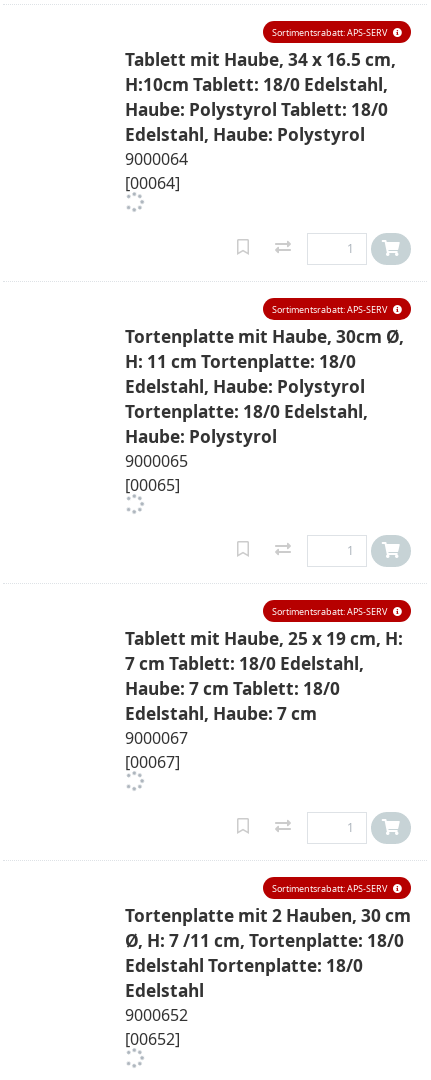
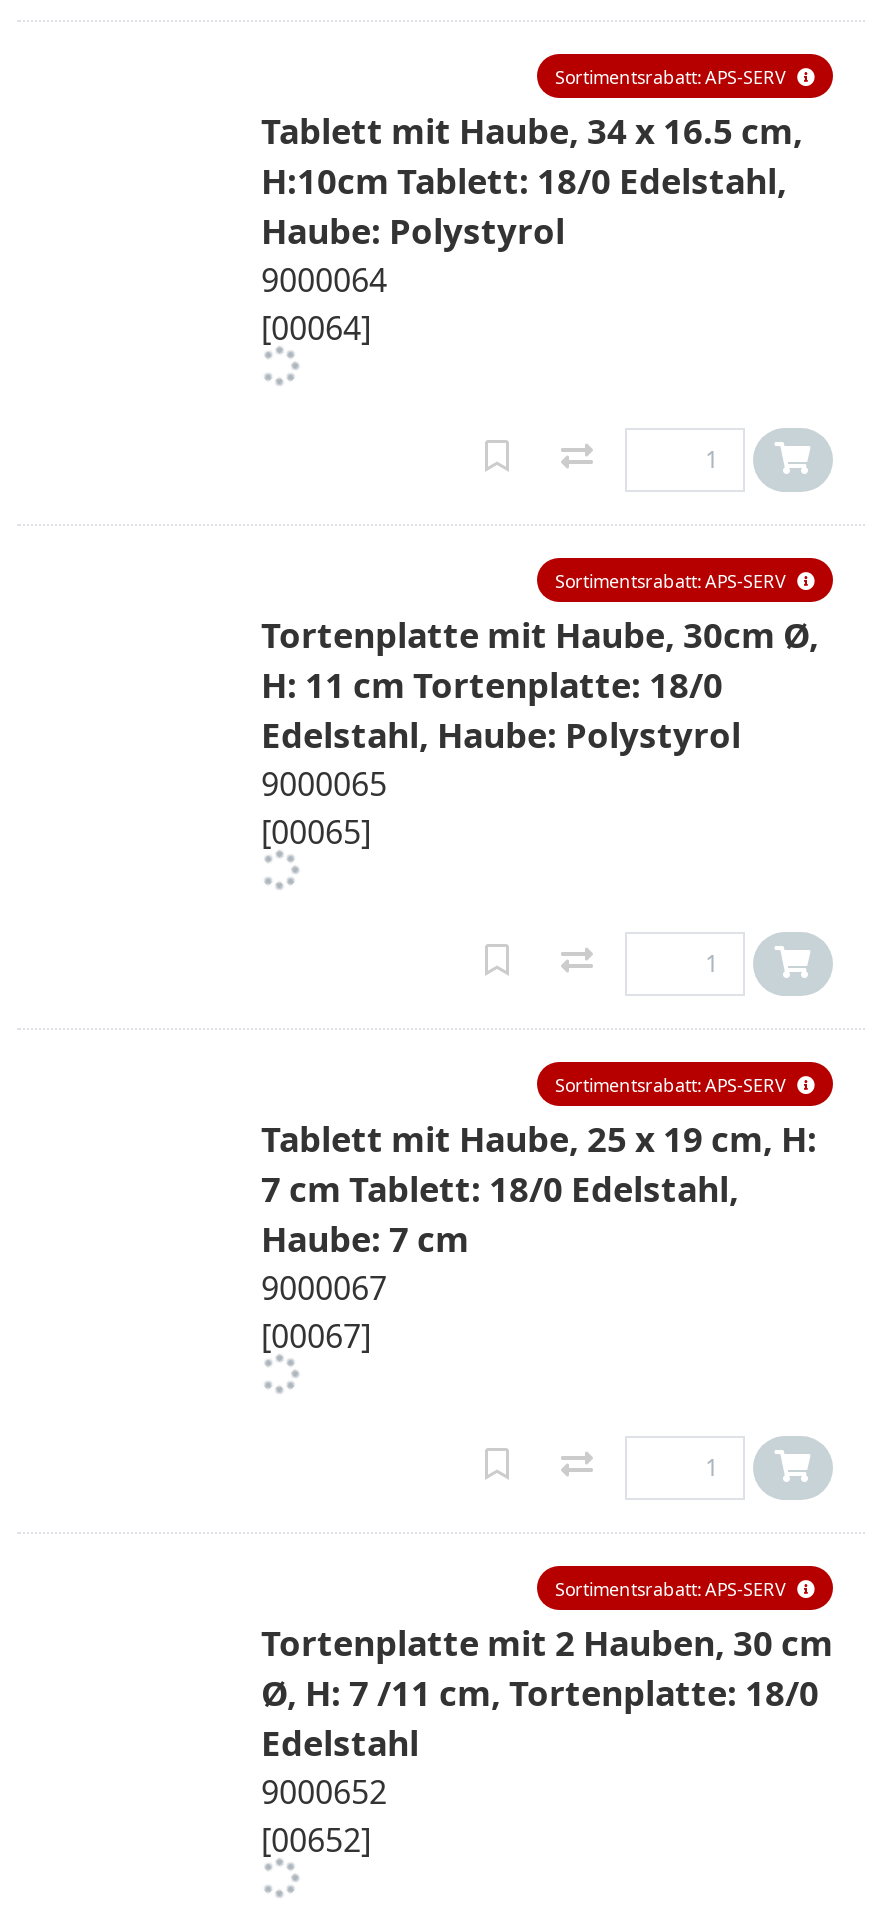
- Haube: Polystyrol Tablett: 18/0
- Edelstahl, Haube: Polystyrol

- Tortenplatte: 18/0 Edelstahl,

moved up: Haube: Polystyrol

- Haube: 7 cm Tablett: 18/0
- Edelstahl, Haube: 7 cm
+ Haube: 7 cm

- Edelstahl Tortenplatte: 18/0
